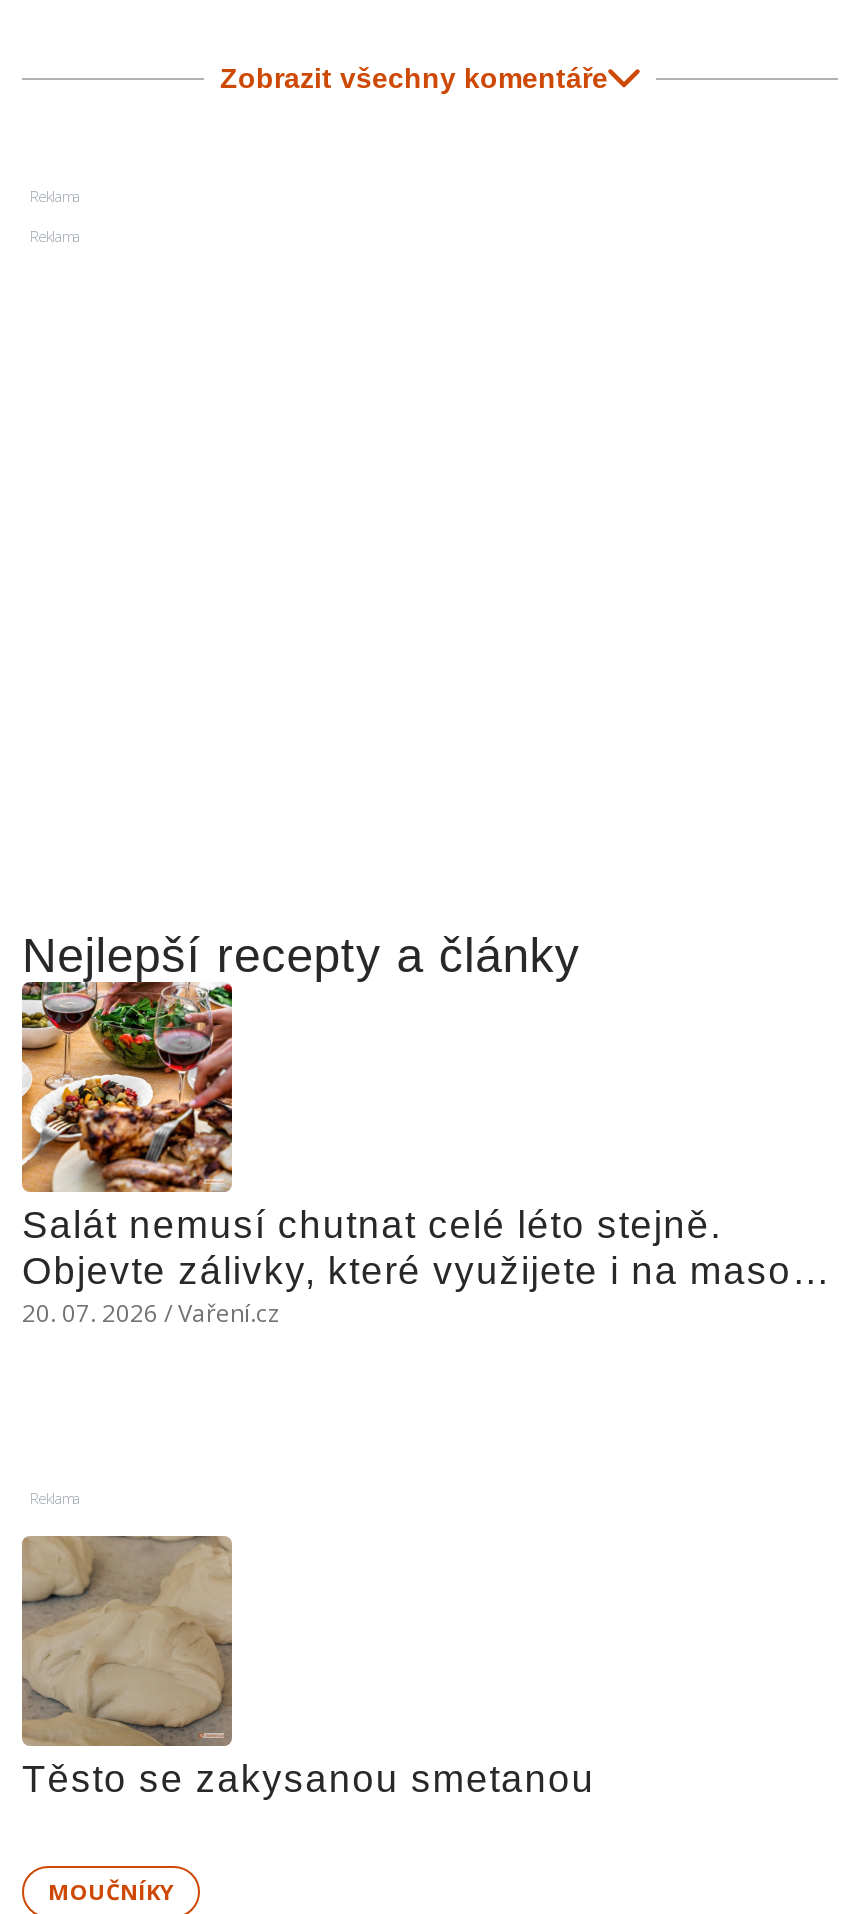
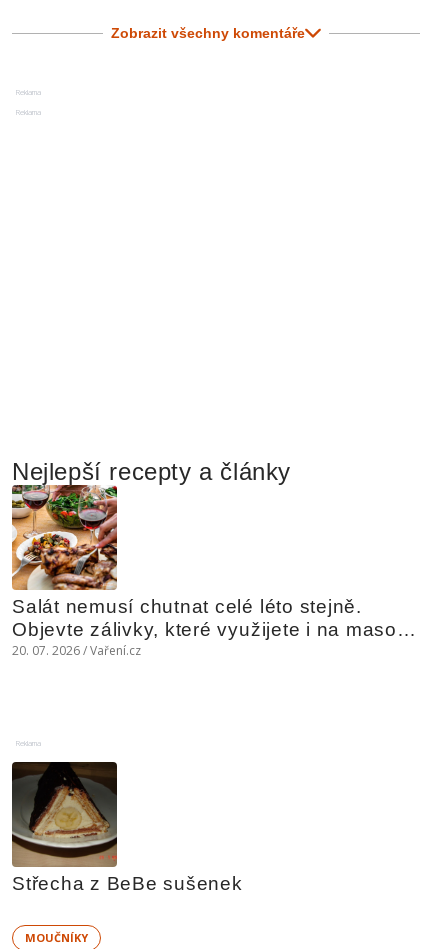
- [image]
- Těsto se zakysanou smetanou
+ [image]
+ Střecha z BeBe sušenek
